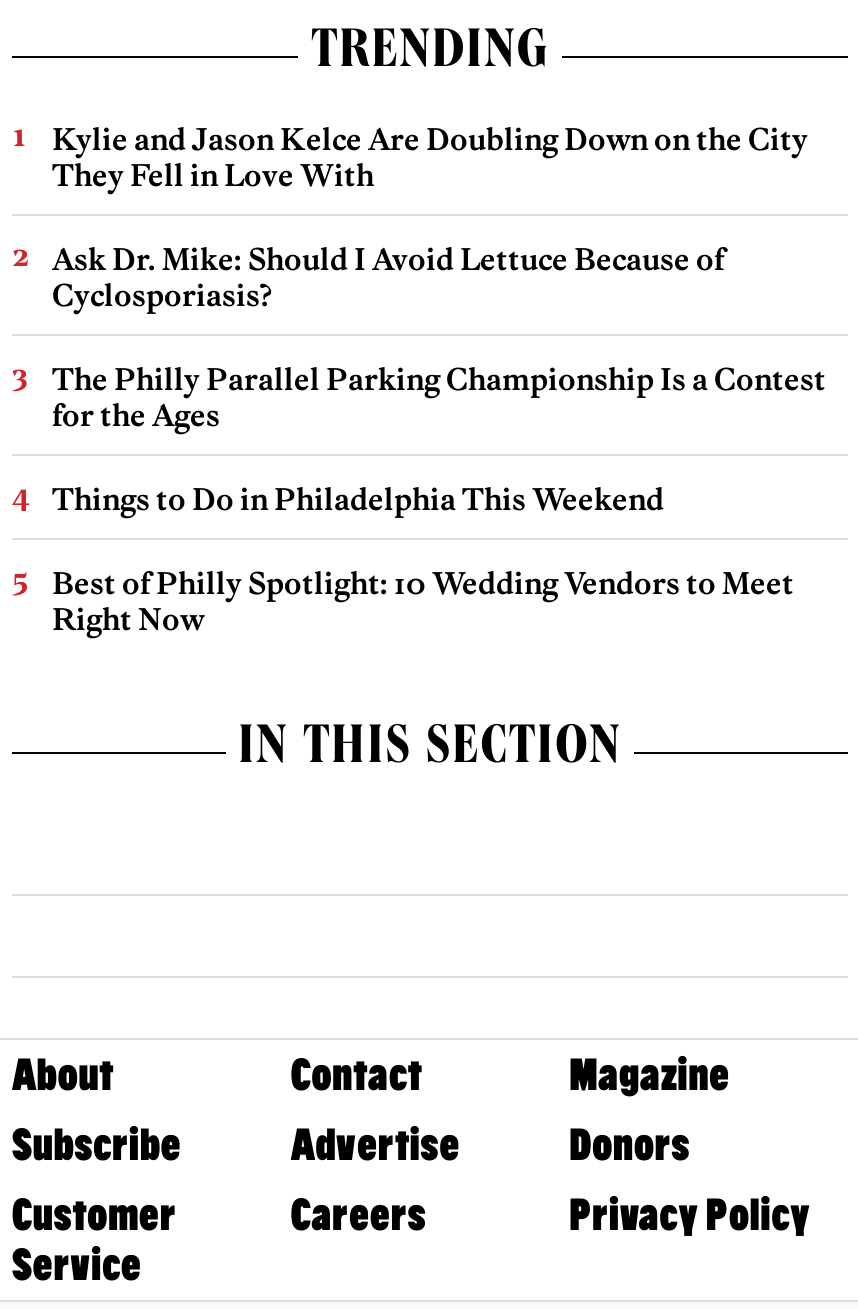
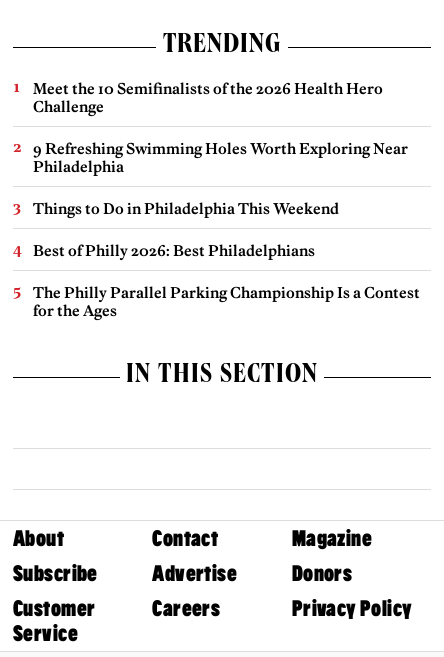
- Kylie and Jason Kelce Are Doubling Down on the City
- They Fell in Love With
- Ask Dr. Mike: Should I Avoid Lettuce Because of
- Cyclosporiasis?
+ Meet the 10 Semifinalists of the 2026 Health Hero
+ Challenge
+ 9 Refreshing Swimming Holes Worth Exploring Near
+ Philadelphia
+ Best of Philly 2026: Best Philadelphians

moved down: The Philly Parallel Parking Championship Is a Contest | for the Ages

moved up: Things to Do in Philadelphia This Weekend

- Best of Philly Spotlight: 10 Wedding Vendors to Meet
- Right Now
